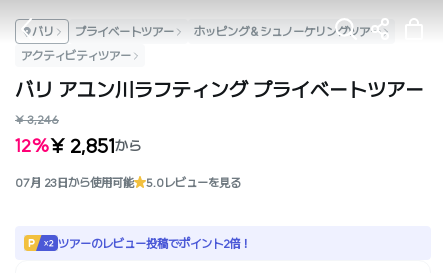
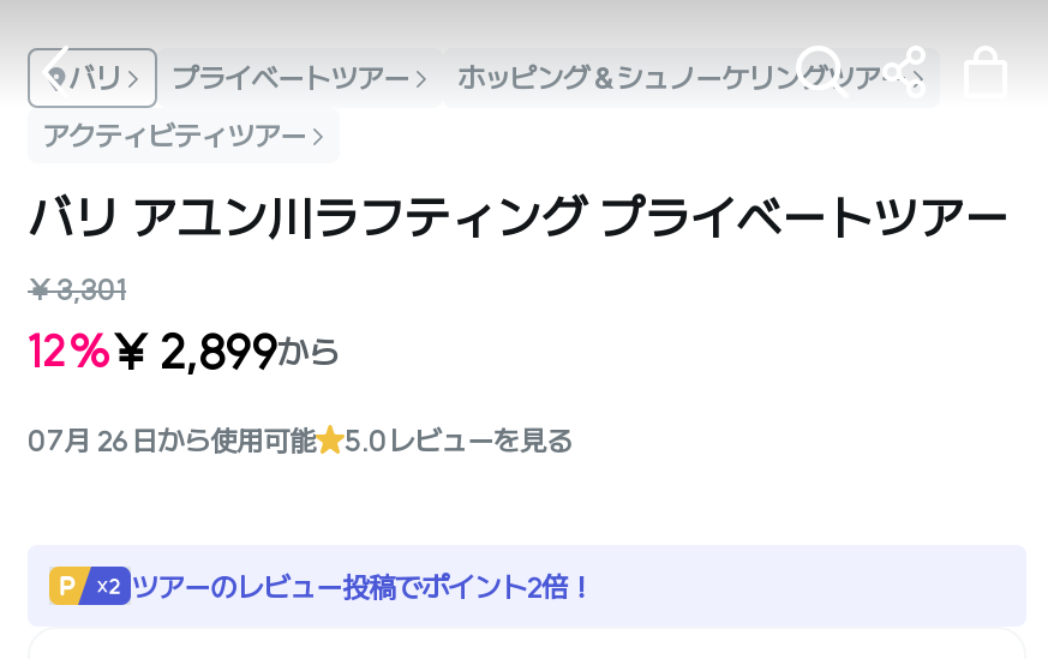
- ¥ 3,246
+ ¥ 3,301

- 12%¥ 2,851から
+ 12%¥ 2,899から

- 07月 23日から使用可能
+ 07月 26日から使用可能
